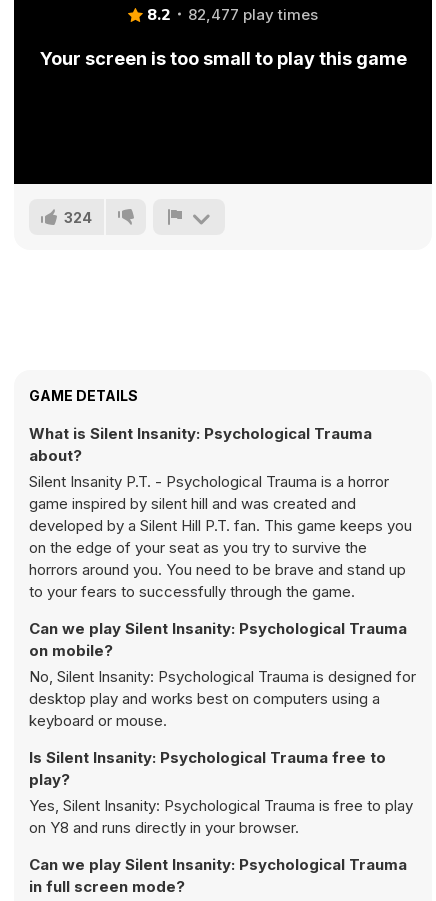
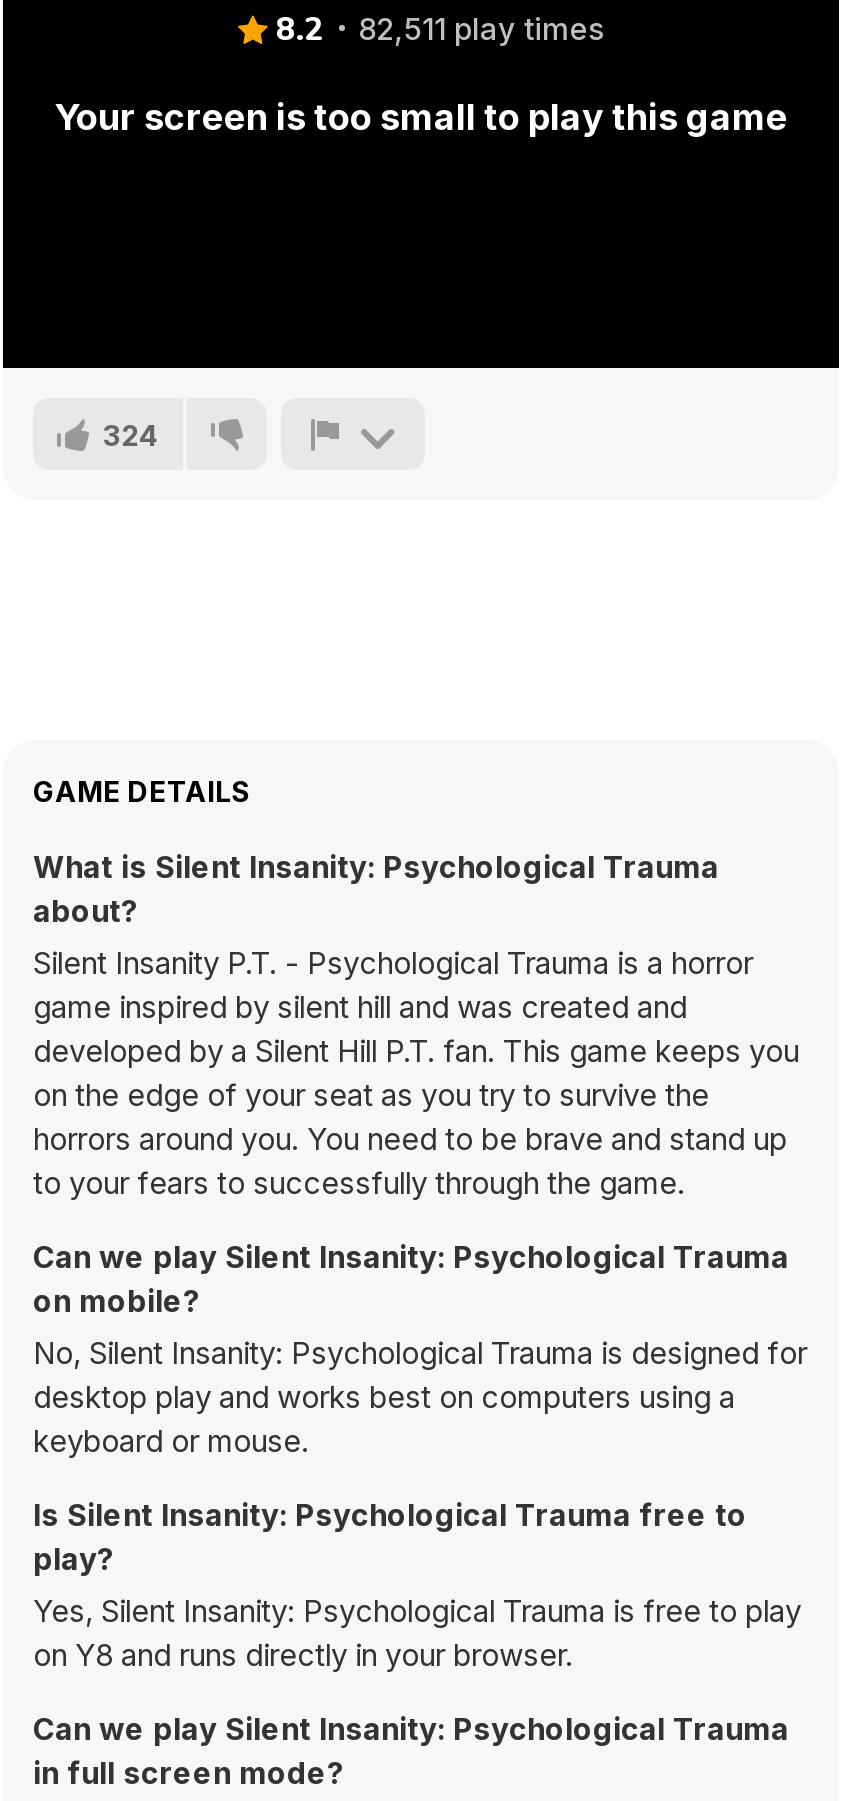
- 8.2 82,477 play times
+ 8.2 82,511 play times
